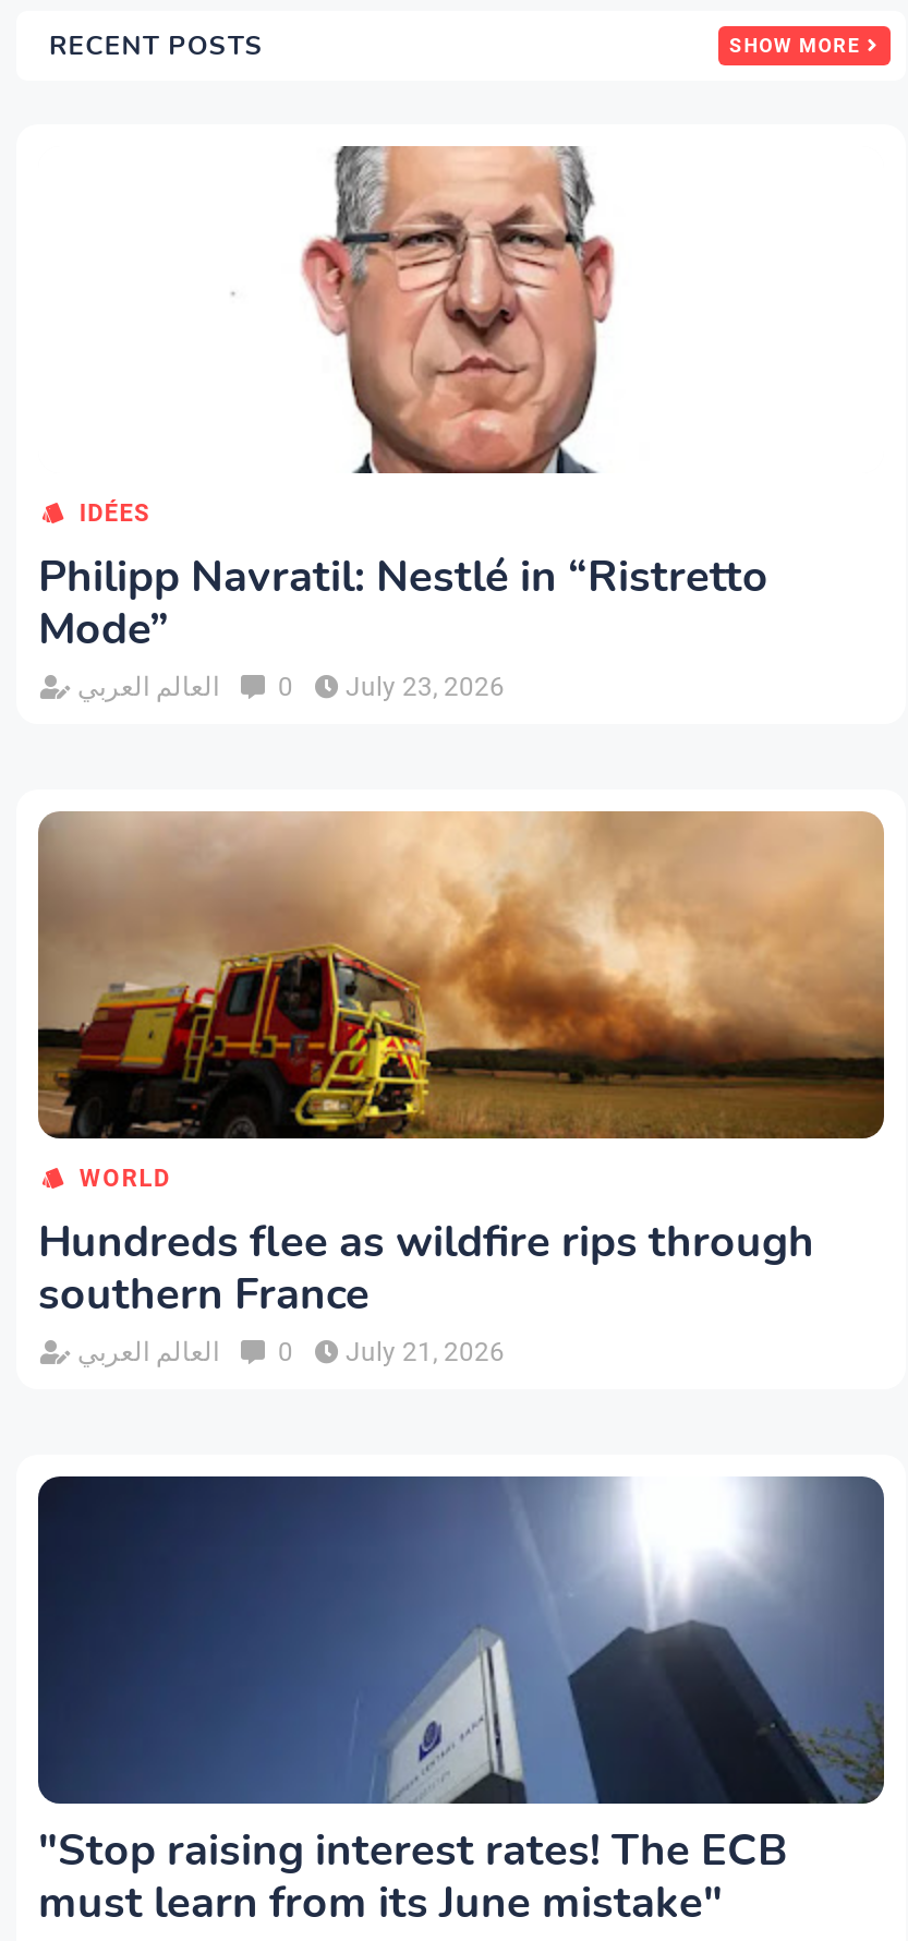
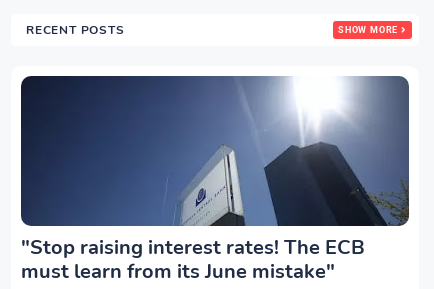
- [image]
- IDÉES
- Philipp Navratil: Nestlé in “Ristretto
- Mode”
- العالم العربي
- 0
- July 23, 2026

- [image]
- WORLD
- Hundreds flee as wildfire rips through
- southern France
- العالم العربي
- 0
- July 21, 2026
